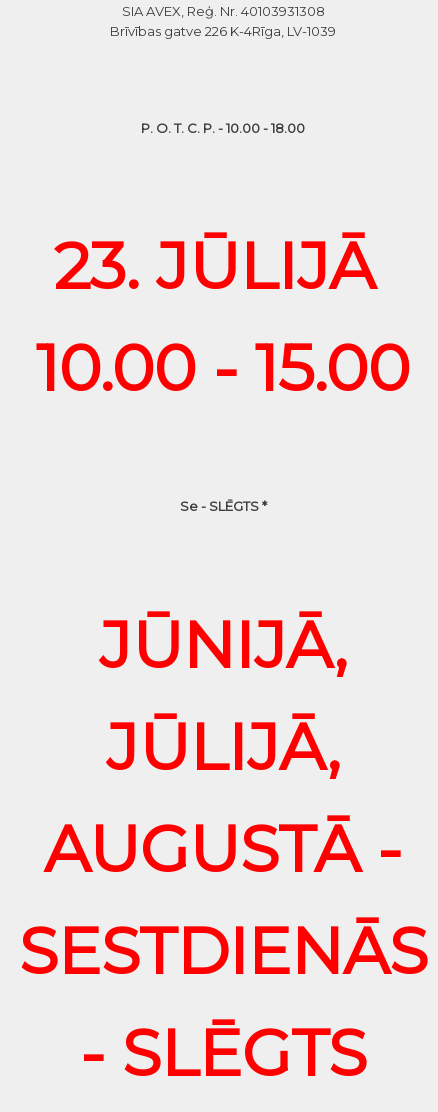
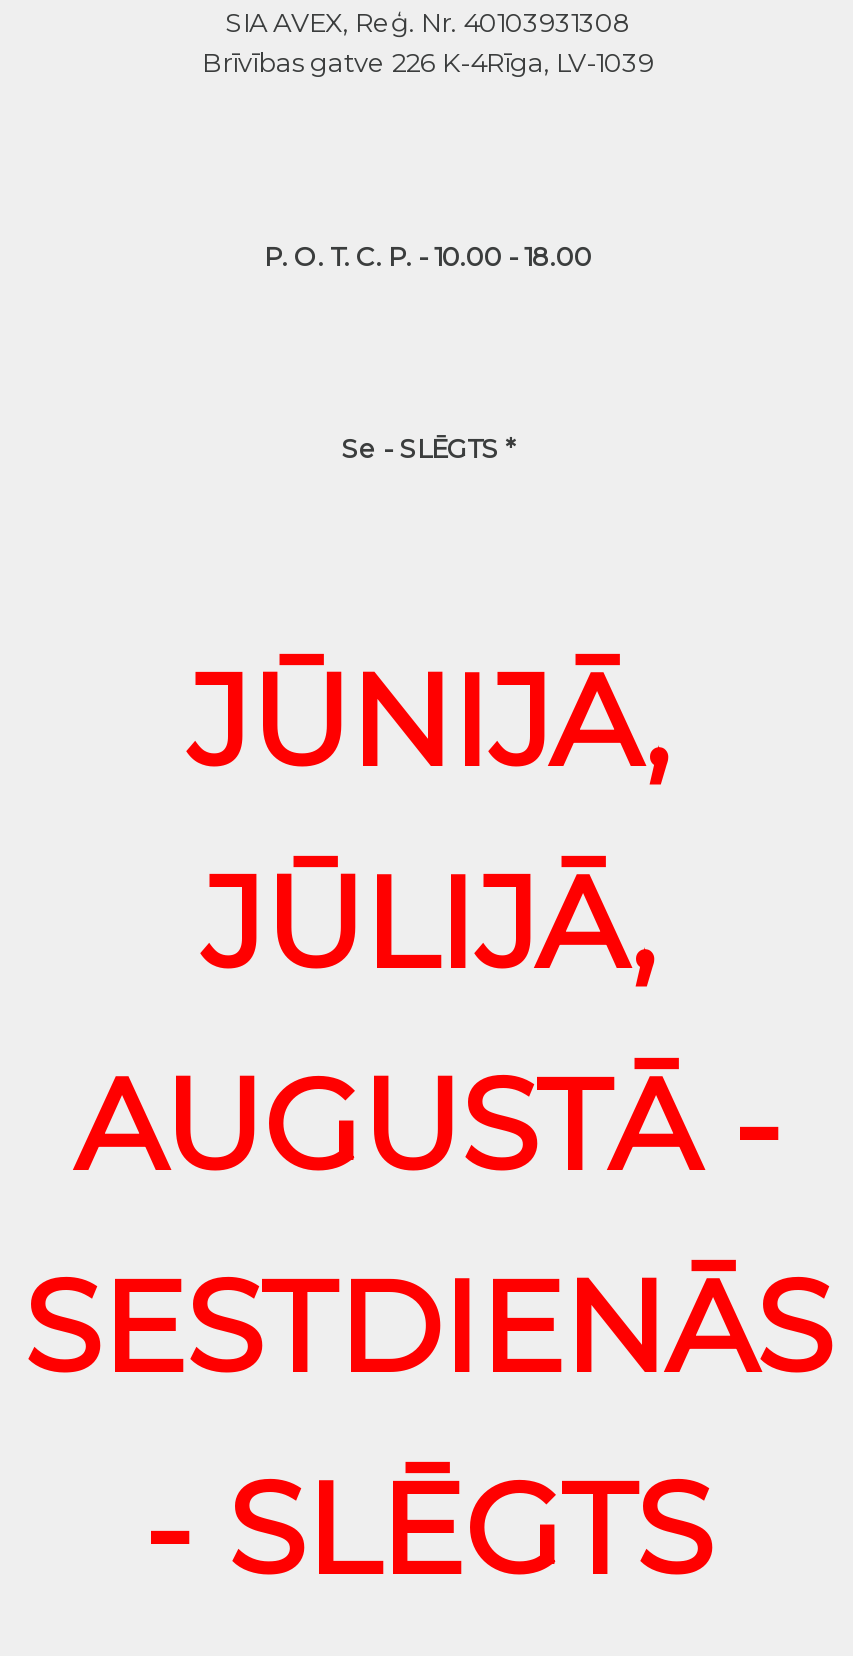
- 23. JŪLIJĀ
- 10.00 - 15.00
